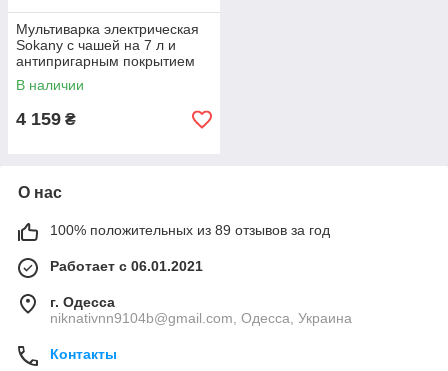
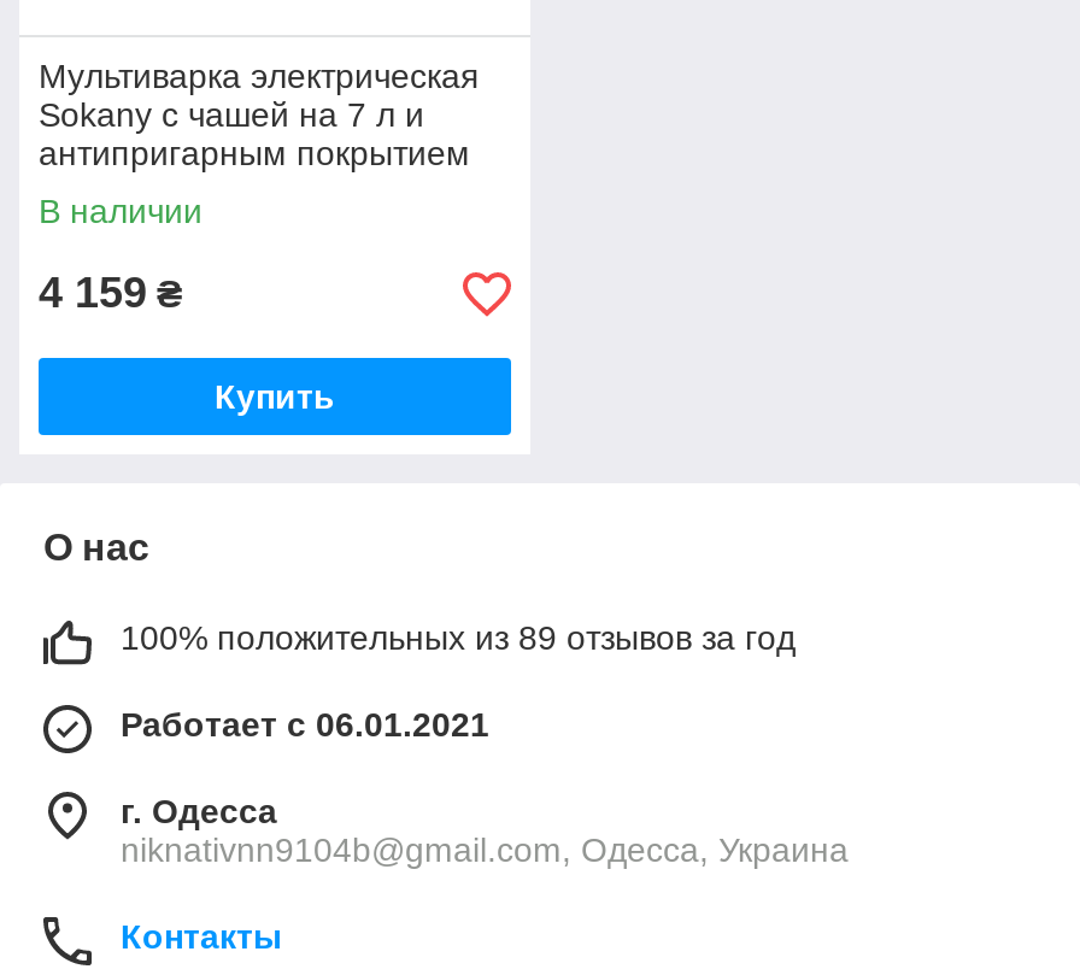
+ Купить
